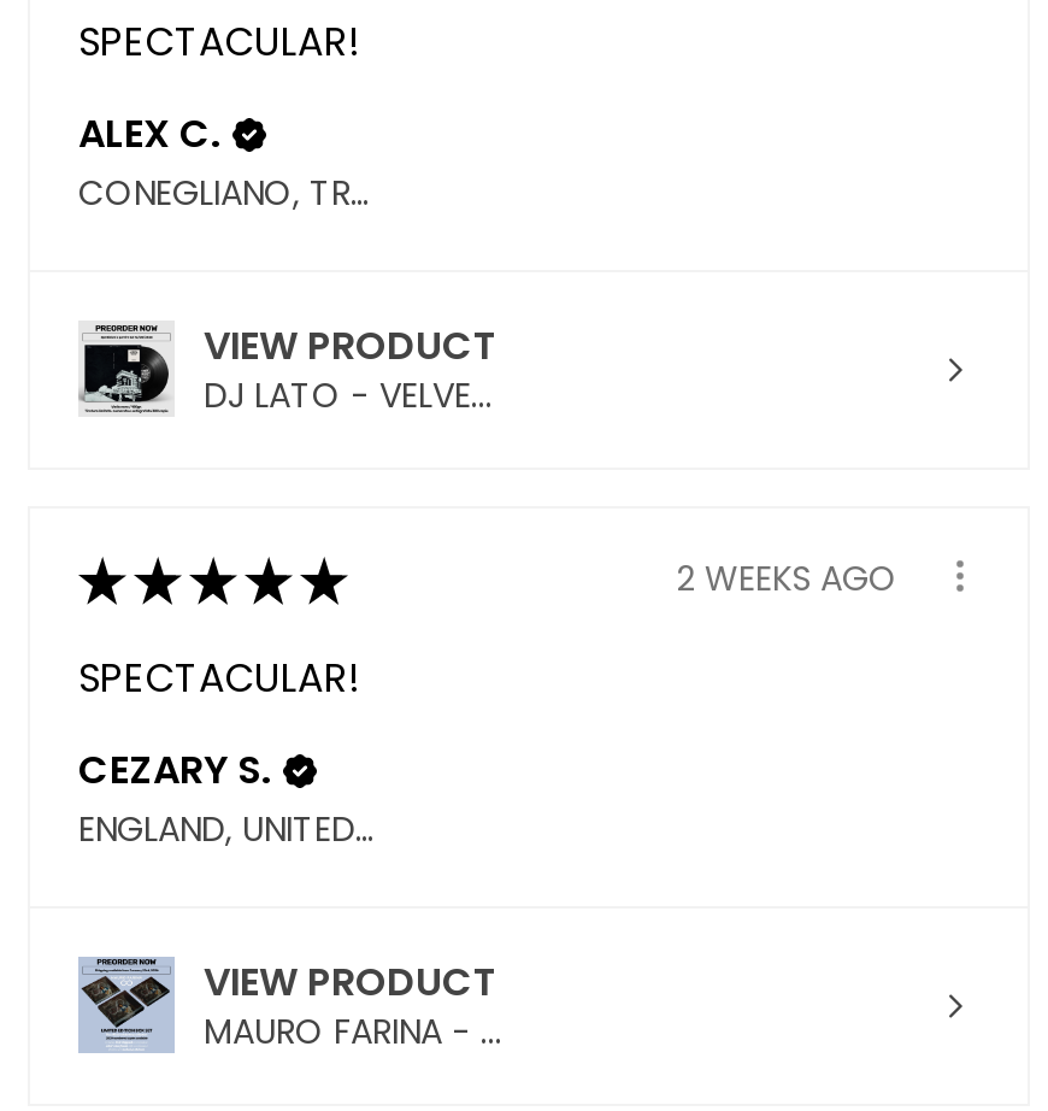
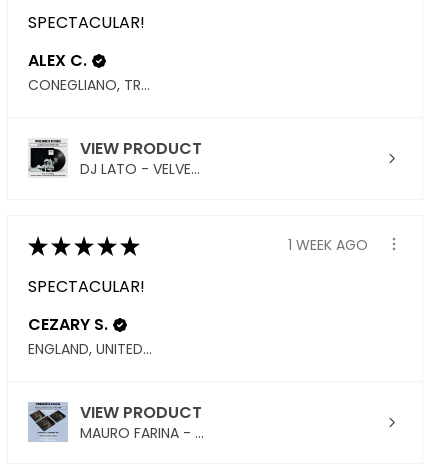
- 2 WEEKS AGO
+ 1 WEEK AGO
